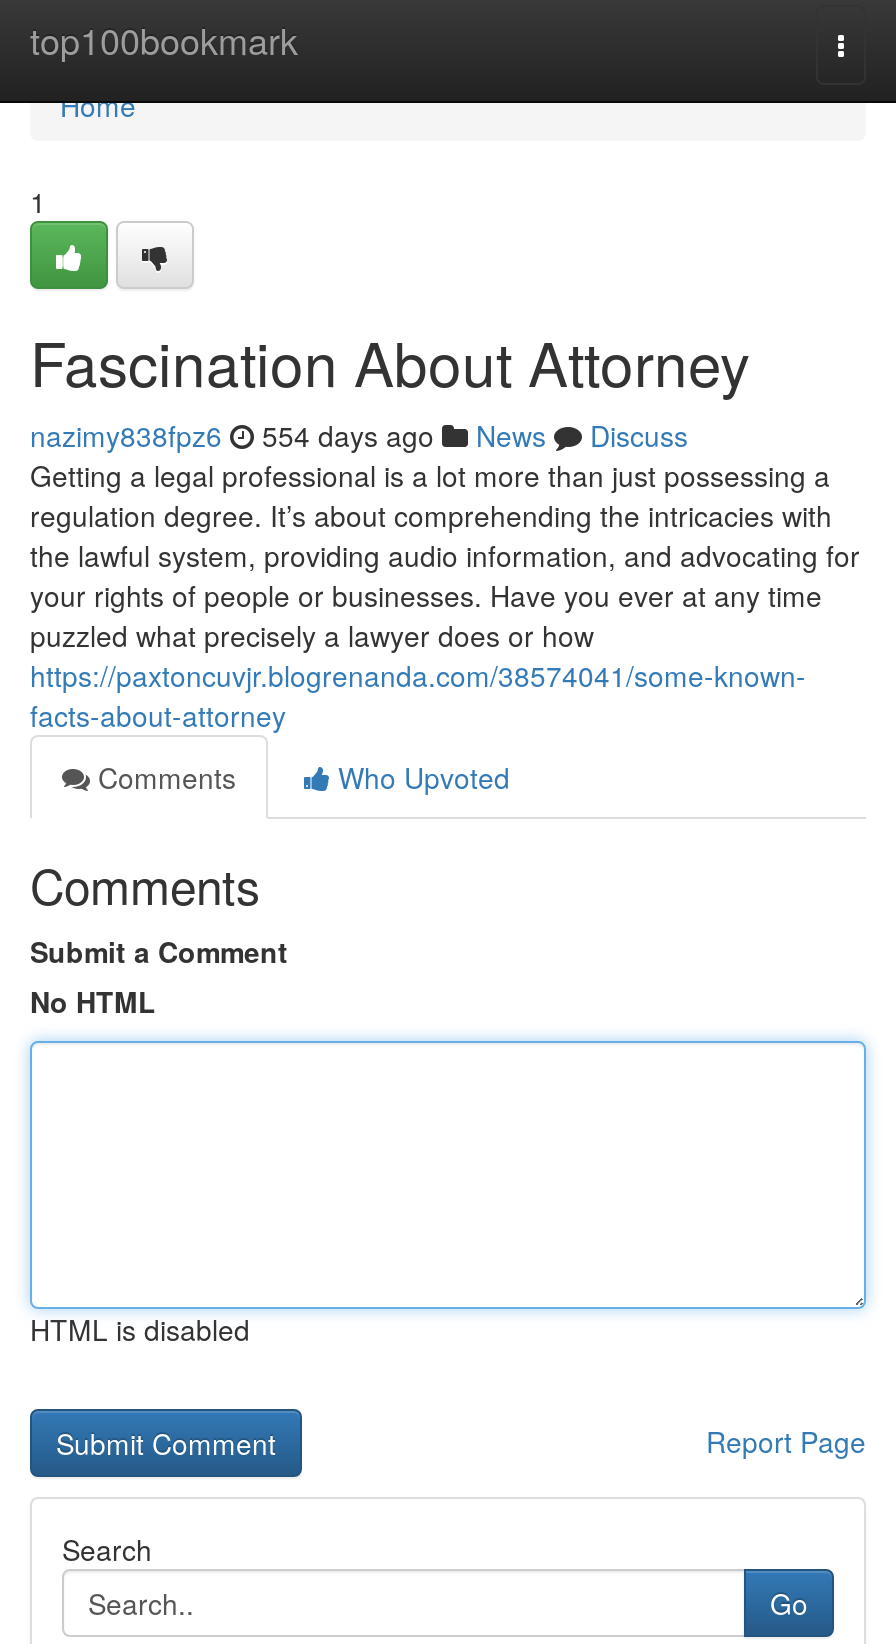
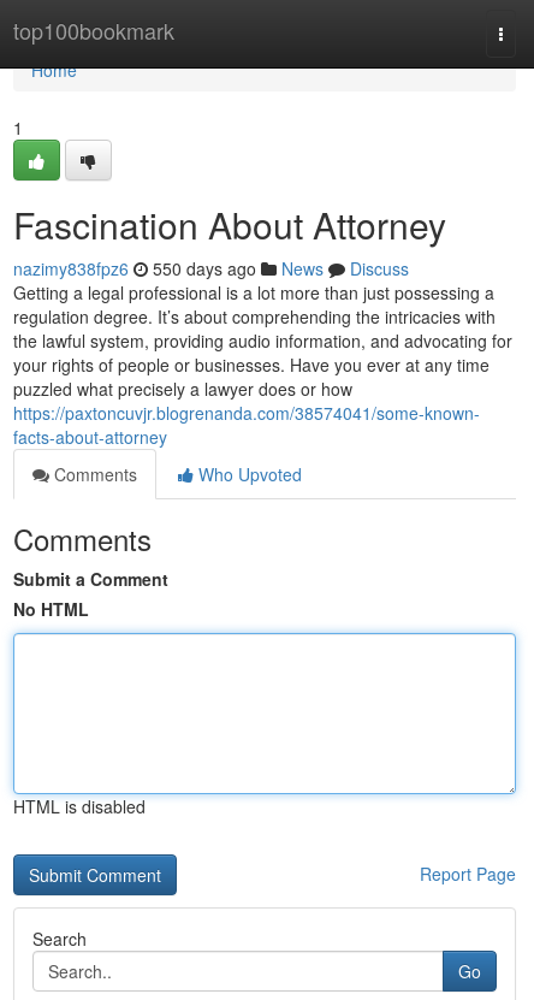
- nazimy838fpz6 554 days ago News Discuss
+ nazimy838fpz6 550 days ago News Discuss
